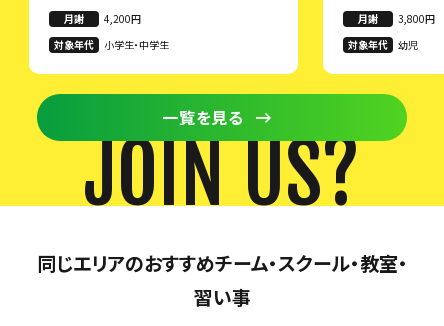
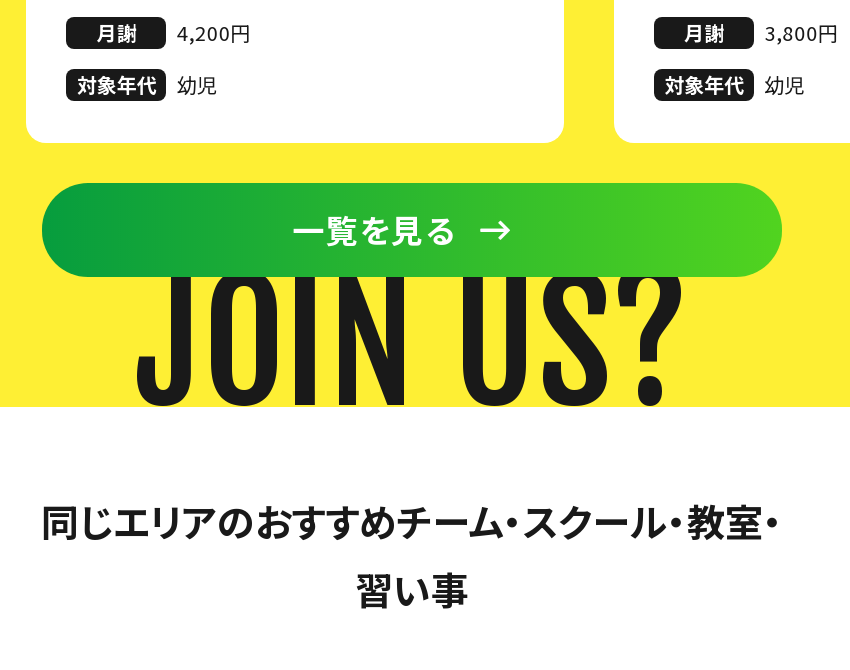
- 小学生・中学生
+ 幼児
